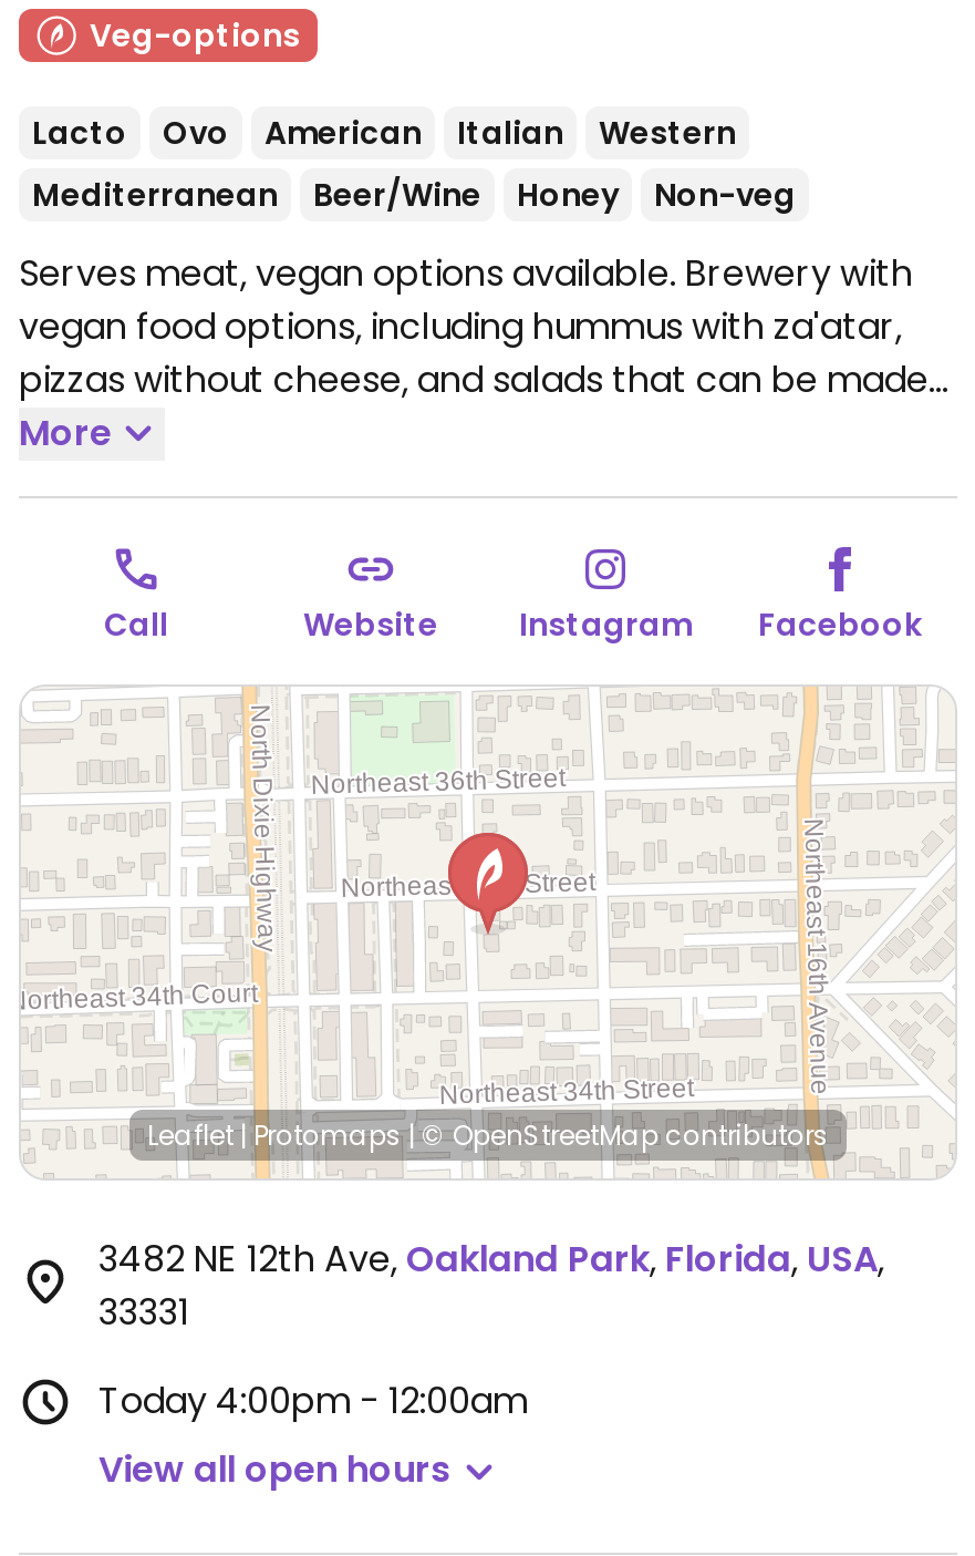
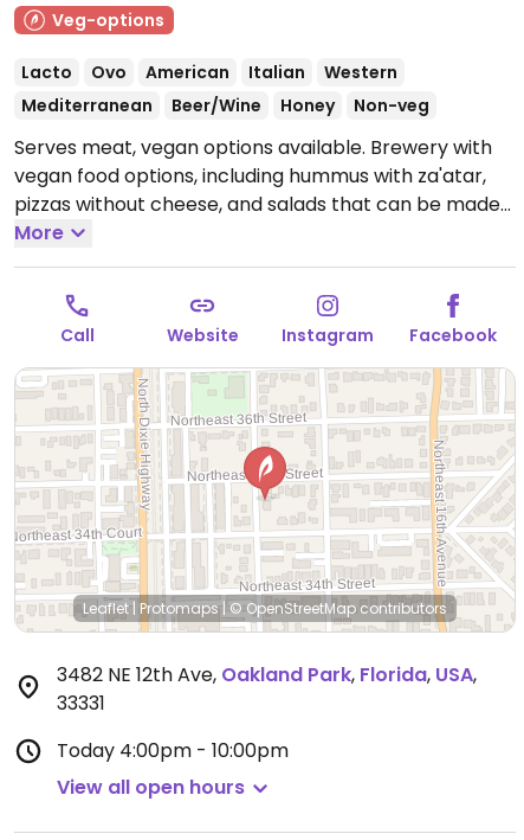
- Today 4:00pm - 12:00am
+ Today 4:00pm - 10:00pm
